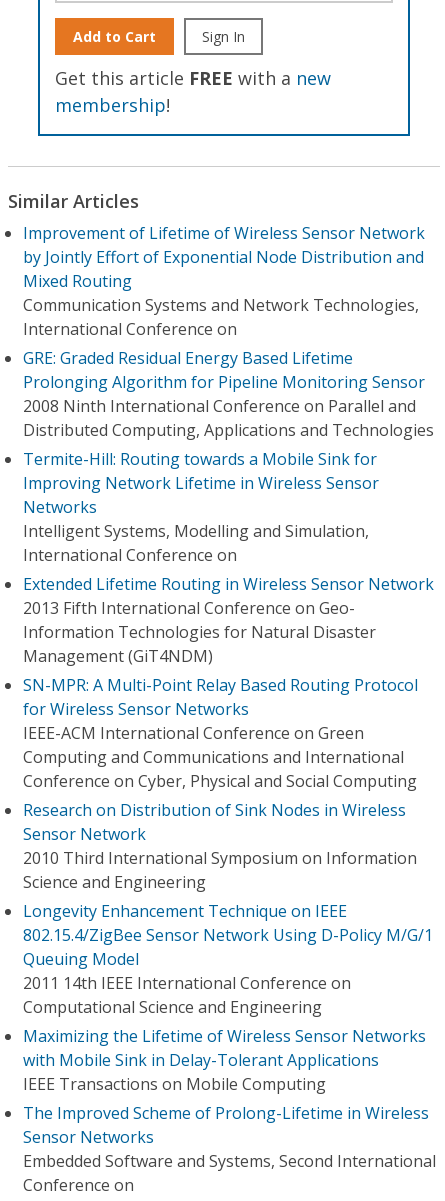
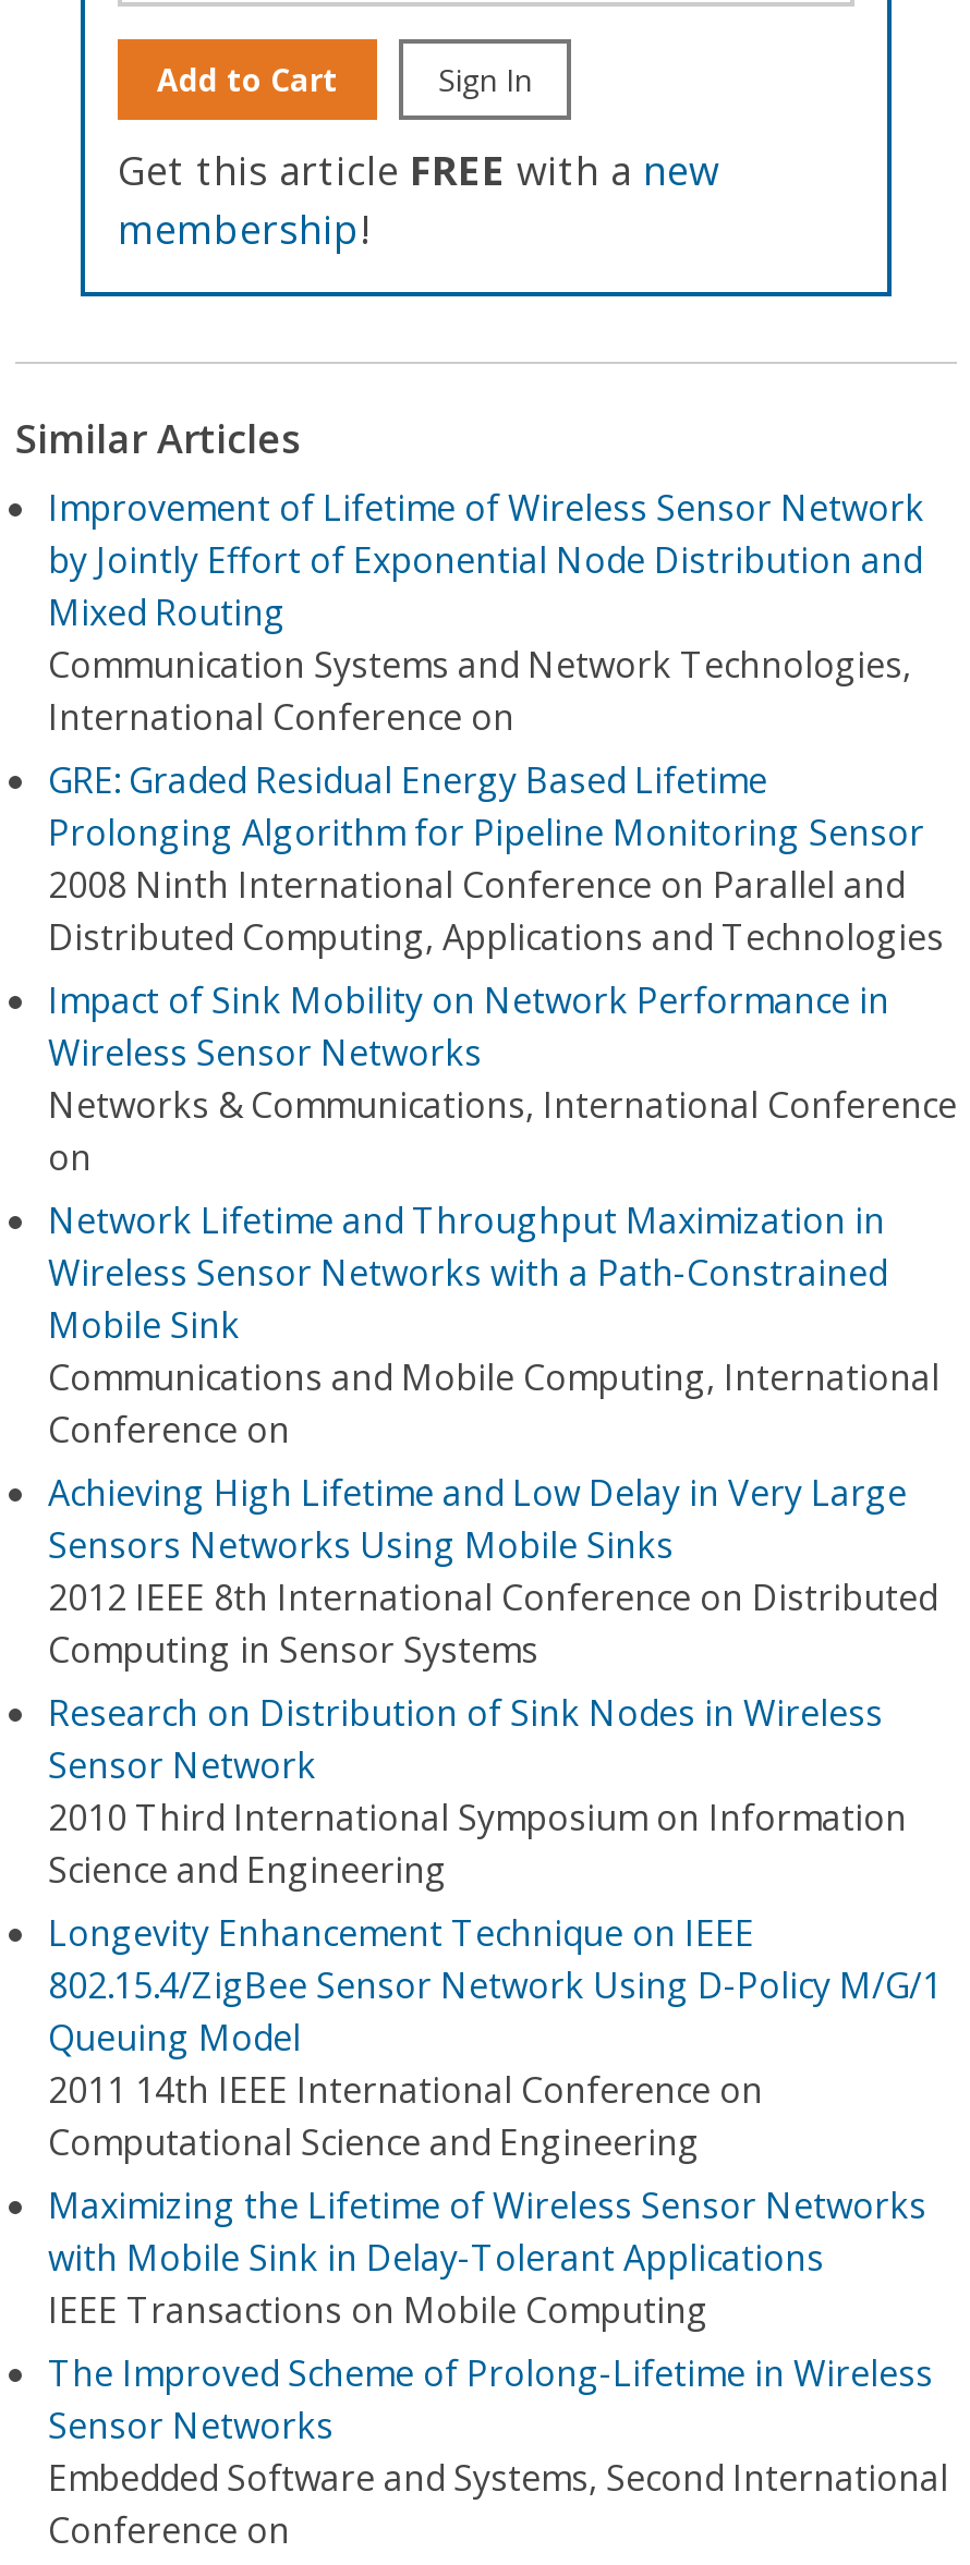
- Termite-Hill: Routing towards a Mobile Sink for
- Improving Network Lifetime in Wireless Sensor
- Networks
- Intelligent Systems, Modelling and Simulation,
- International Conference on
- Extended Lifetime Routing in Wireless Sensor Network
- 2013 Fifth International Conference on Geo-
- Information Technologies for Natural Disaster
- Management (GiT4NDM)
- SN-MPR: A Multi-Point Relay Based Routing Protocol
- for Wireless Sensor Networks
- IEEE-ACM International Conference on Green
- Computing and Communications and International
- Conference on Cyber, Physical and Social Computing
+ Impact of Sink Mobility on Network Performance in
+ Wireless Sensor Networks
+ Networks & Communications, International Conference
+ on
+ Network Lifetime and Throughput Maximization in
+ Wireless Sensor Networks with a Path-Constrained
+ Mobile Sink
+ Communications and Mobile Computing, International
+ Conference on
+ Achieving High Lifetime and Low Delay in Very Large
+ Sensors Networks Using Mobile Sinks
+ 2012 IEEE 8th International Conference on Distributed
+ Computing in Sensor Systems
